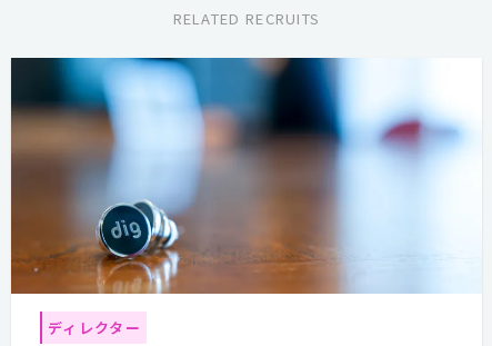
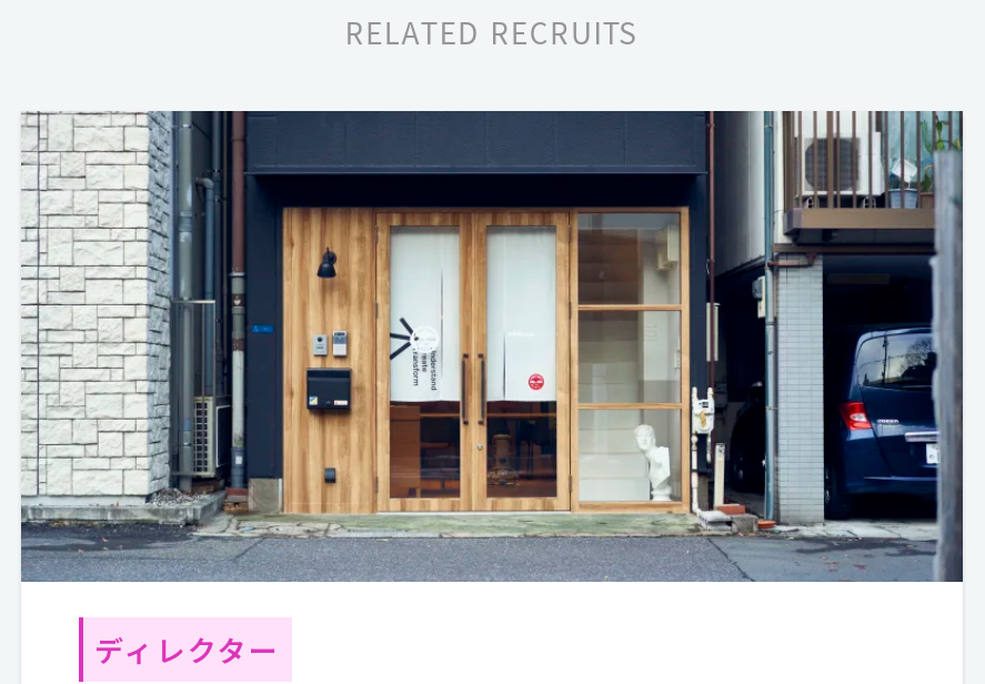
- [image]
+ [image]
